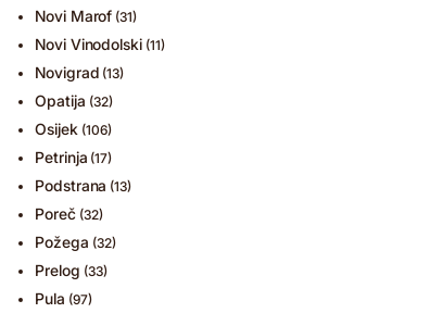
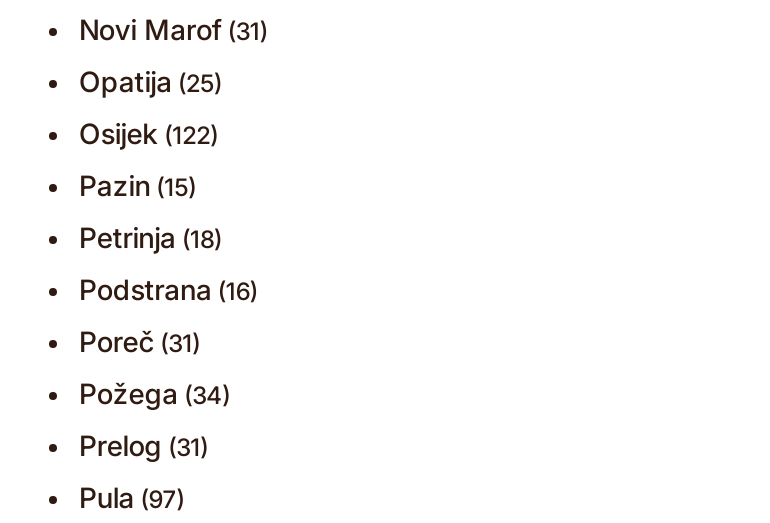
- Novi Vinodolski (11)
- Novigrad (13)
- Opatija (32)
- Osijek (106)
- Petrinja (17)
- Podstrana (13)
- Poreč (32)
- Požega (32)
- Prelog (33)
+ Opatija (25)
+ Osijek (122)
+ Pazin (15)
+ Petrinja (18)
+ Podstrana (16)
+ Poreč (31)
+ Požega (34)
+ Prelog (31)
